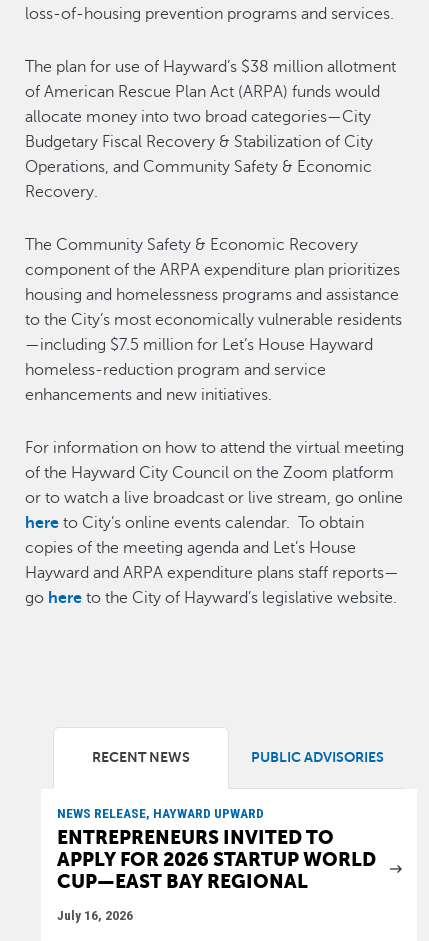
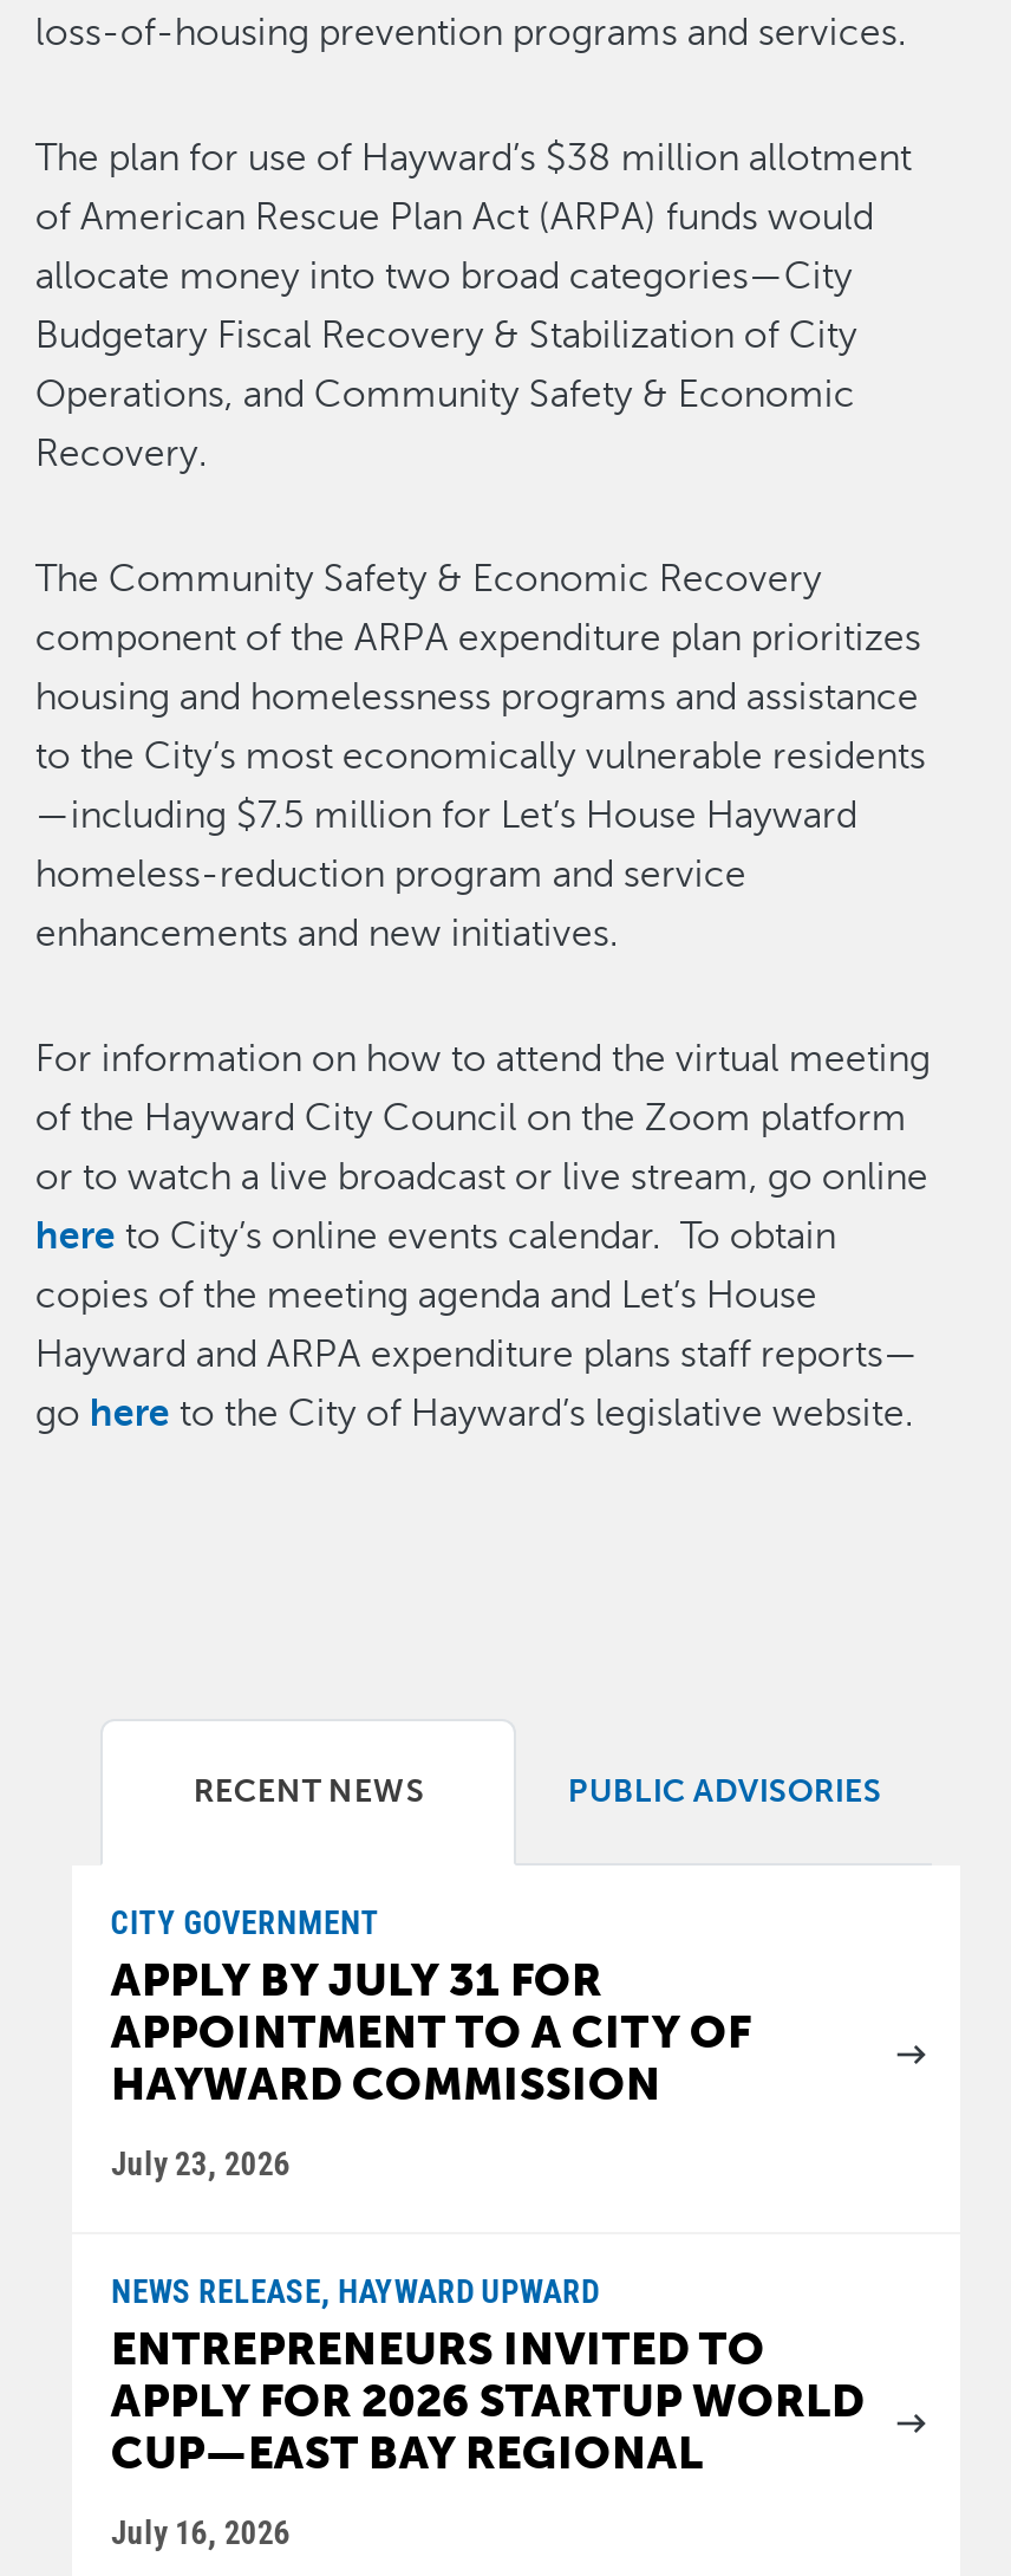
+ CITY GOVERNMENT
+ APPLY BY JULY 31 FOR
+ APPOINTMENT TO A CITY OF
+ HAYWARD COMMISSION
+ July 23, 2026
